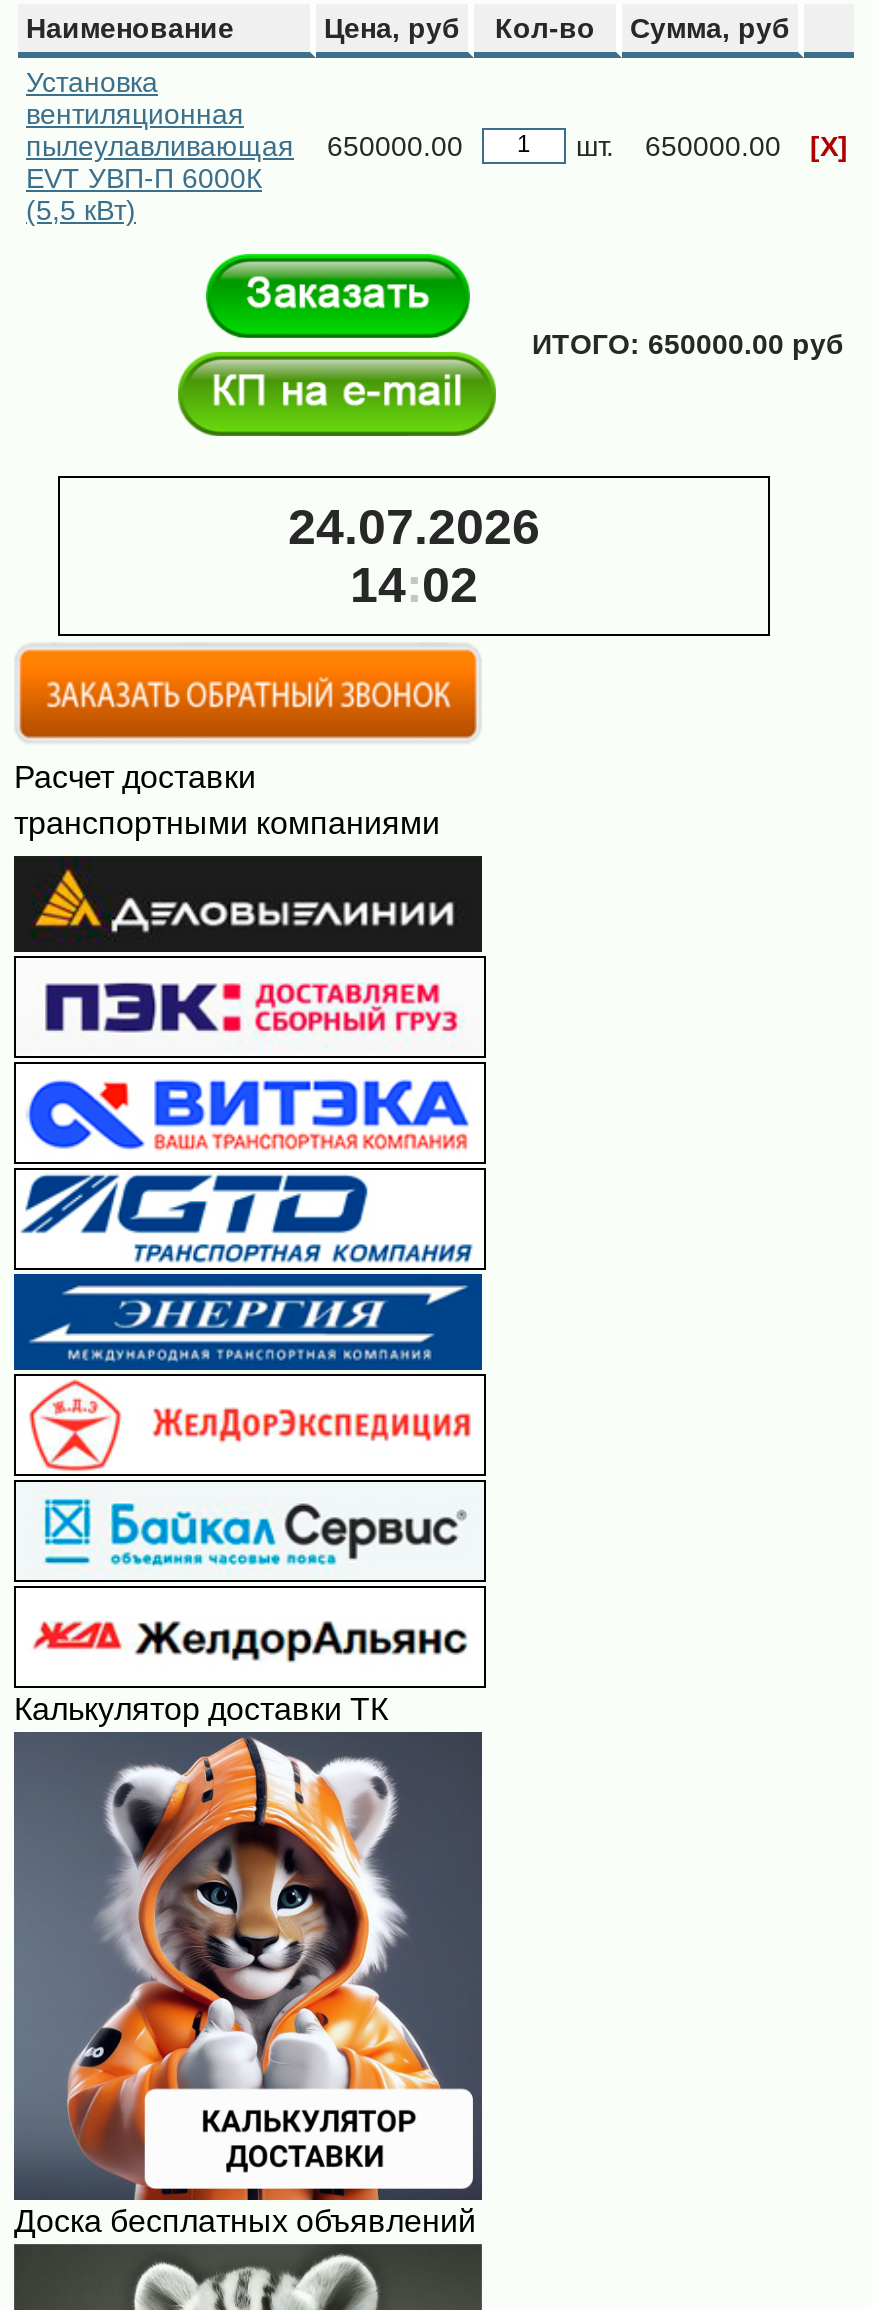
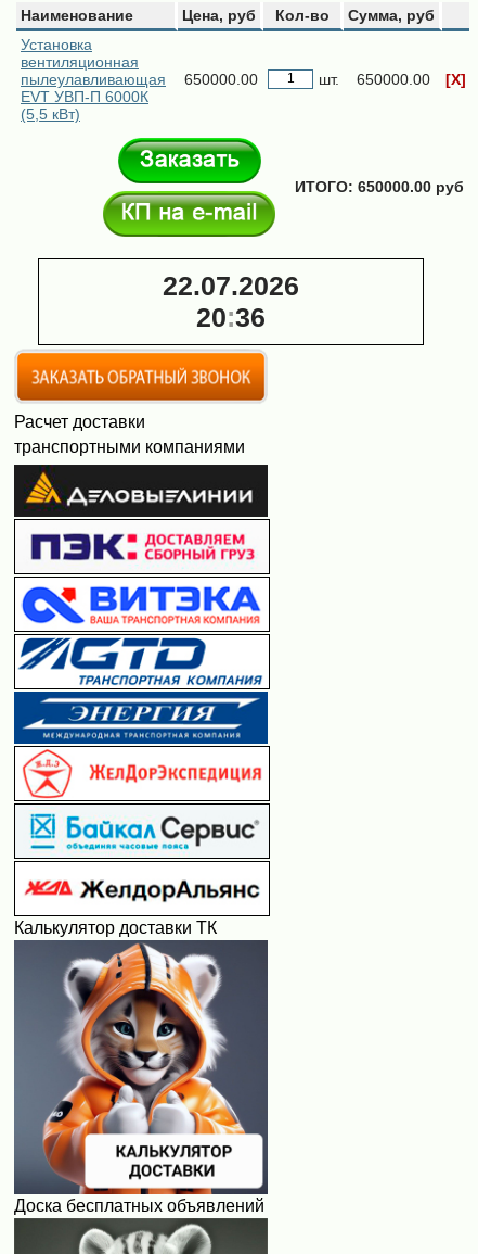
- 24.07.2026
+ 22.07.2026

- 14: 02
+ 20: 36
